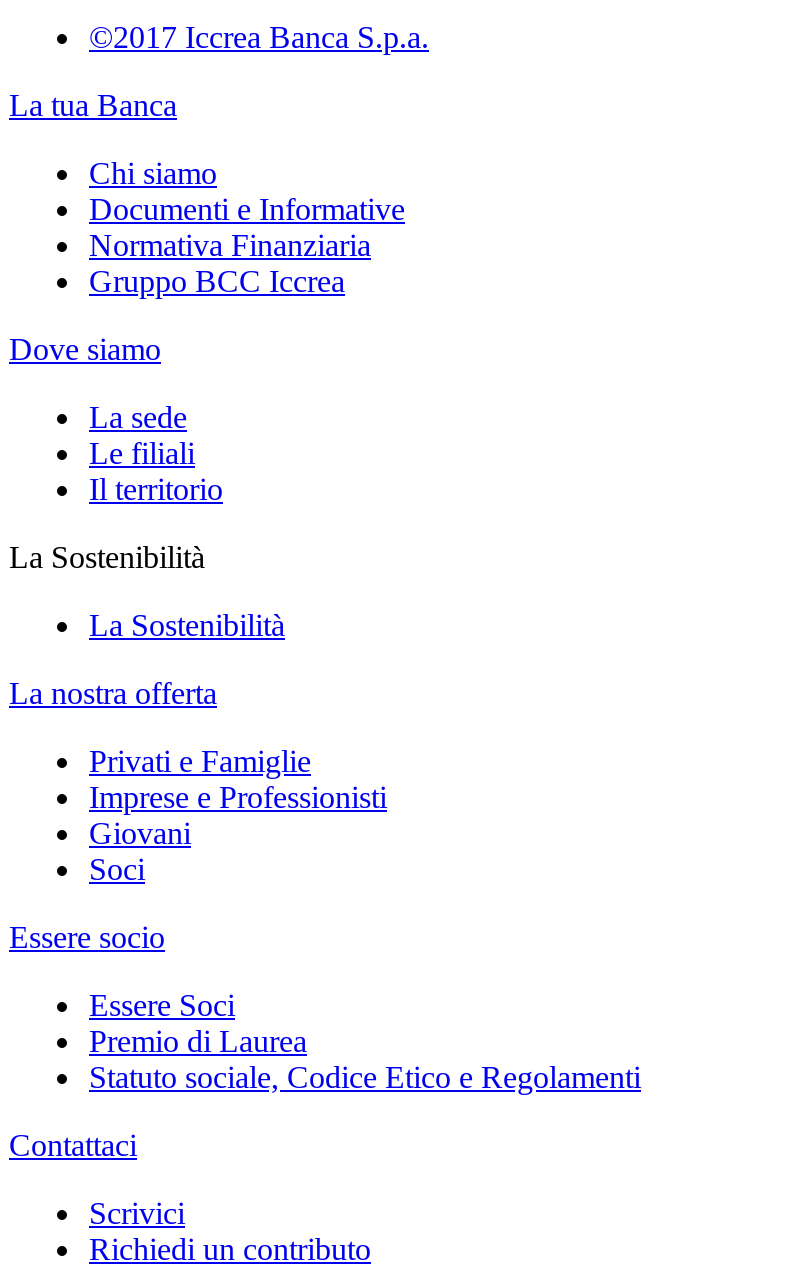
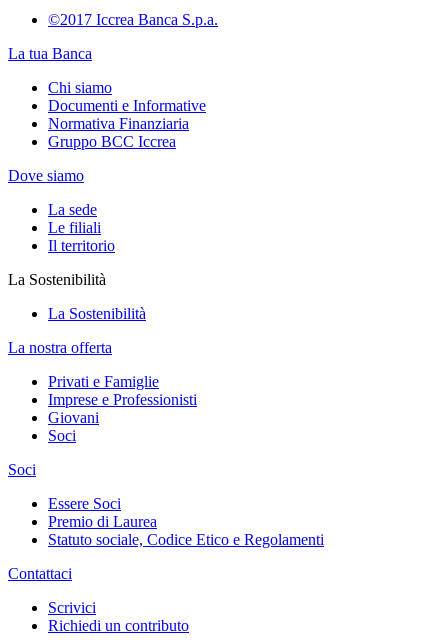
- Essere socio
+ Soci
